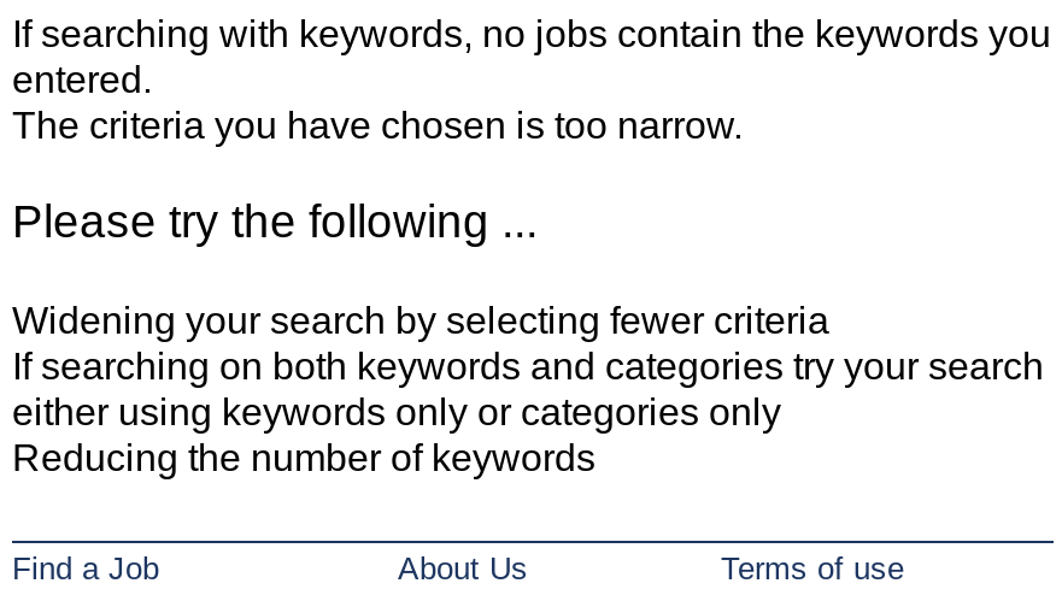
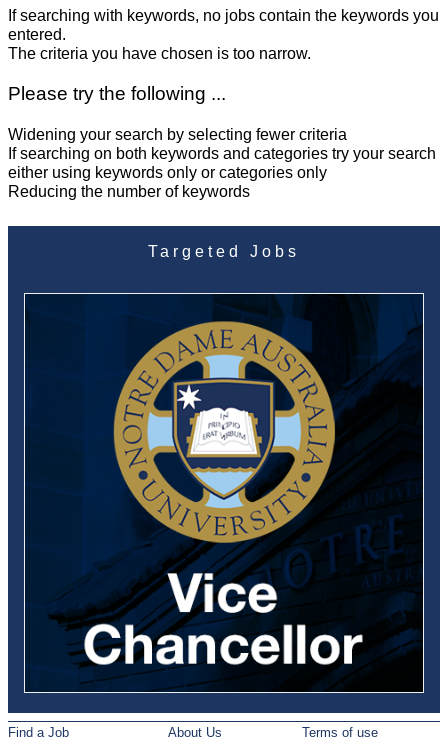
+ [image]
+ Targeted Jobs
